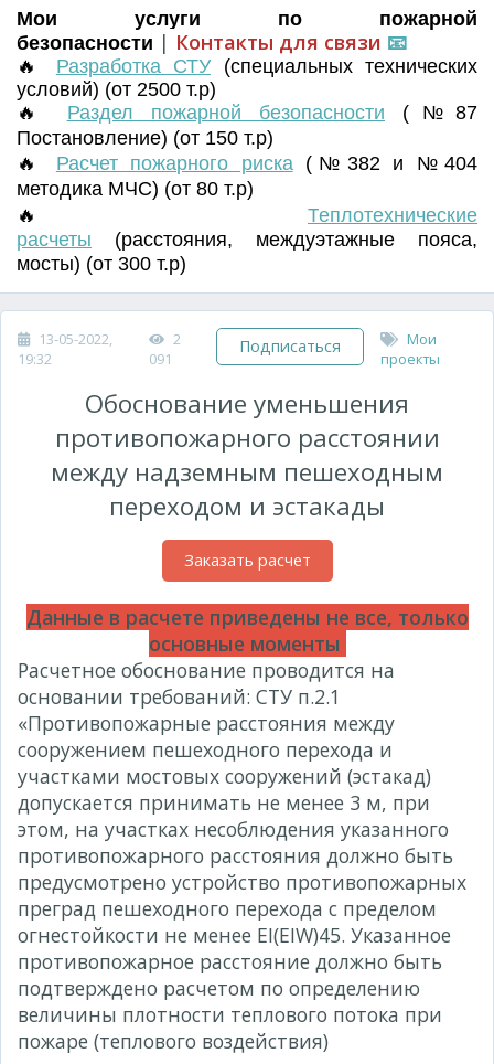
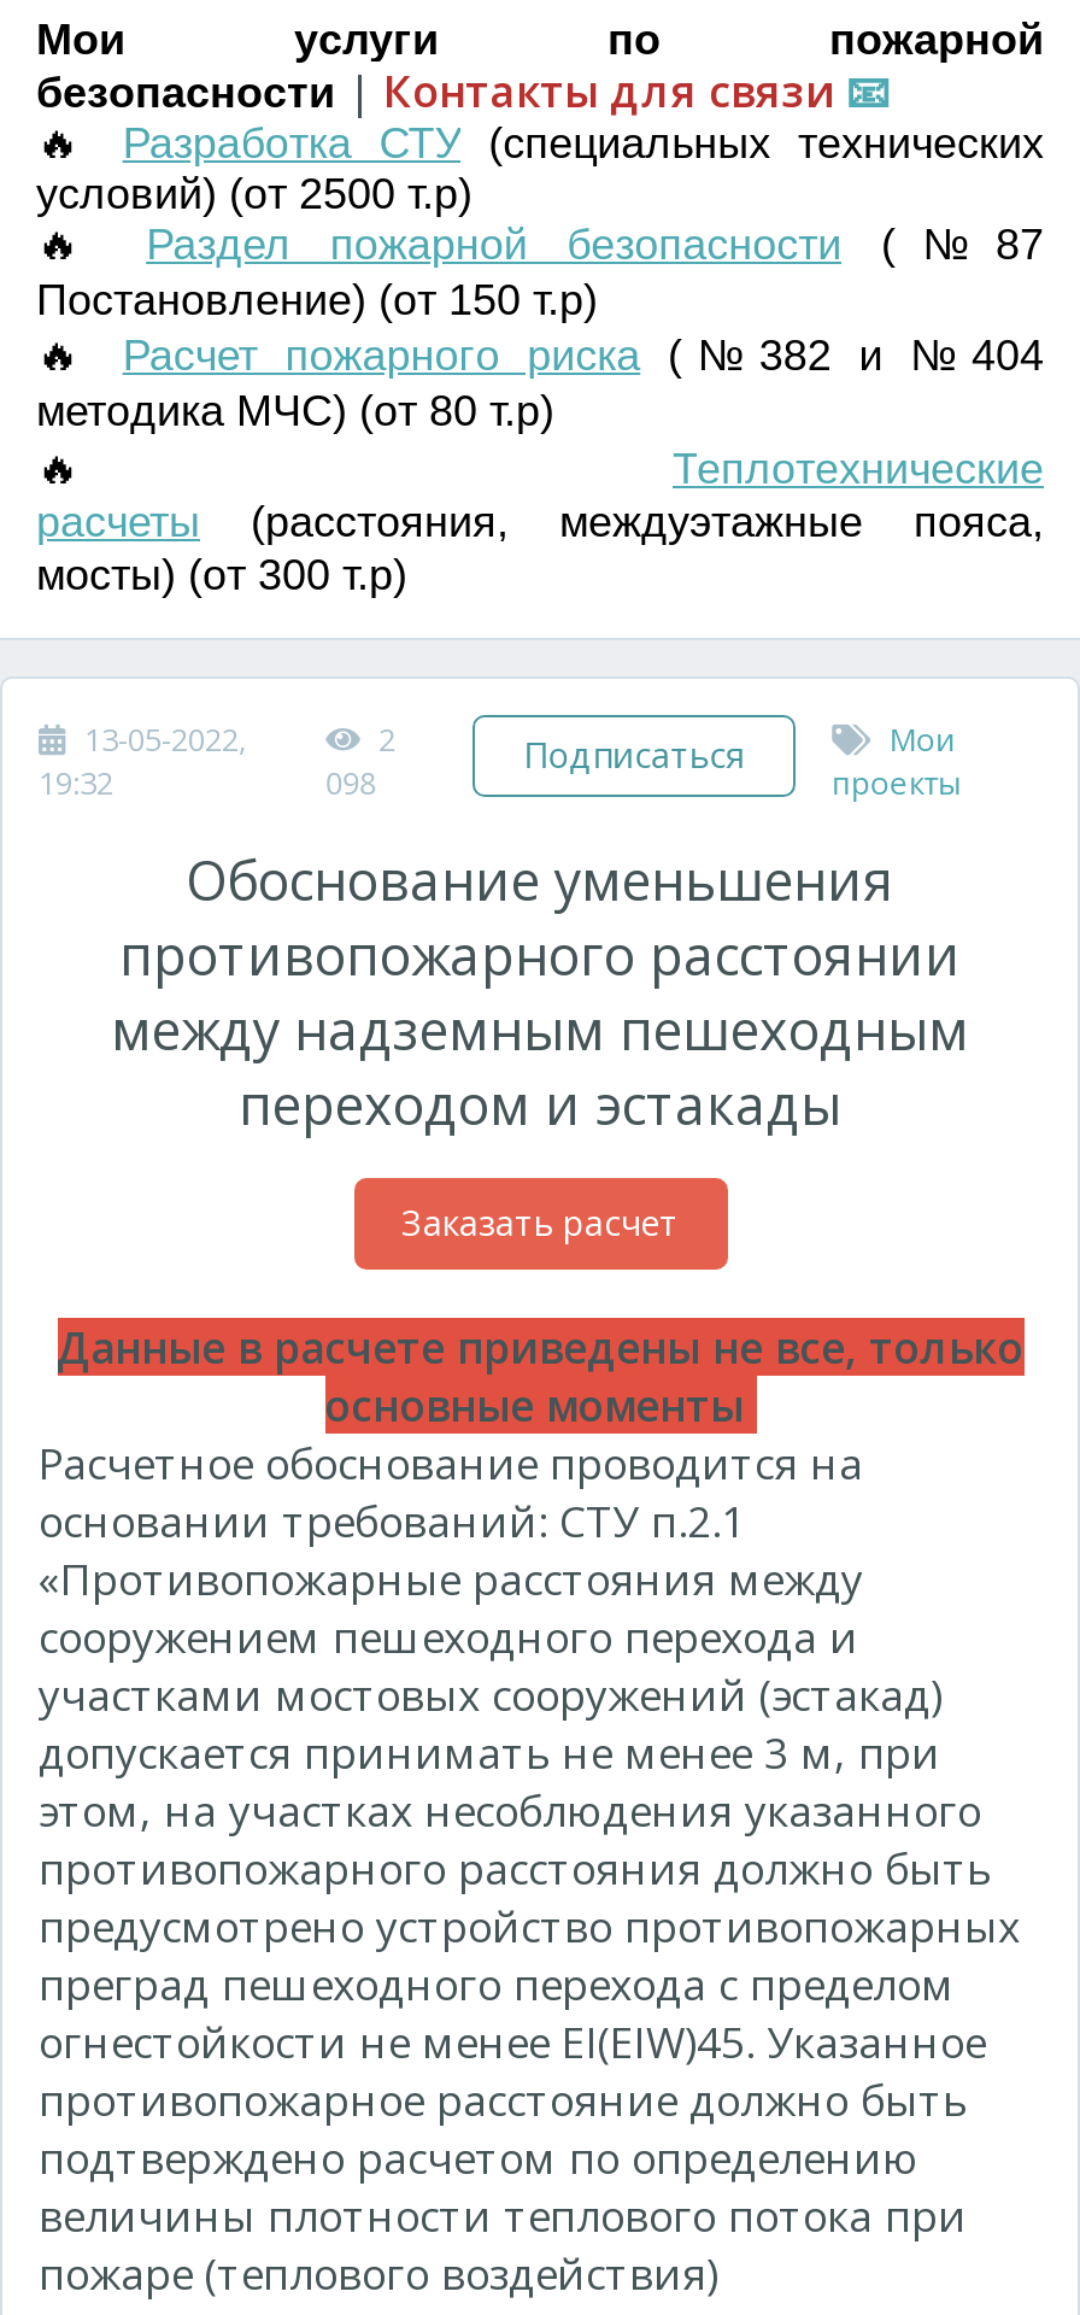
- 091
+ 098
